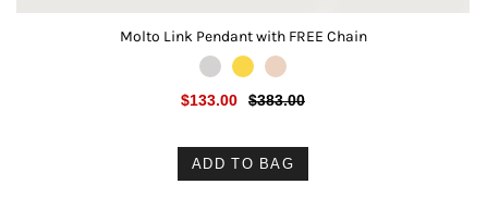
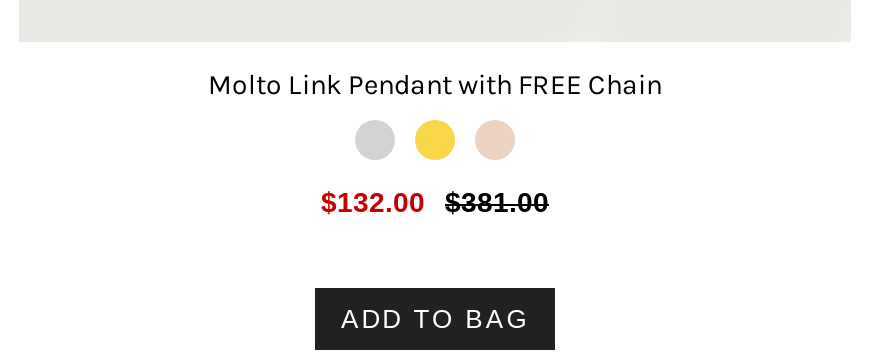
- $133.00 $383.00
+ $132.00 $381.00
